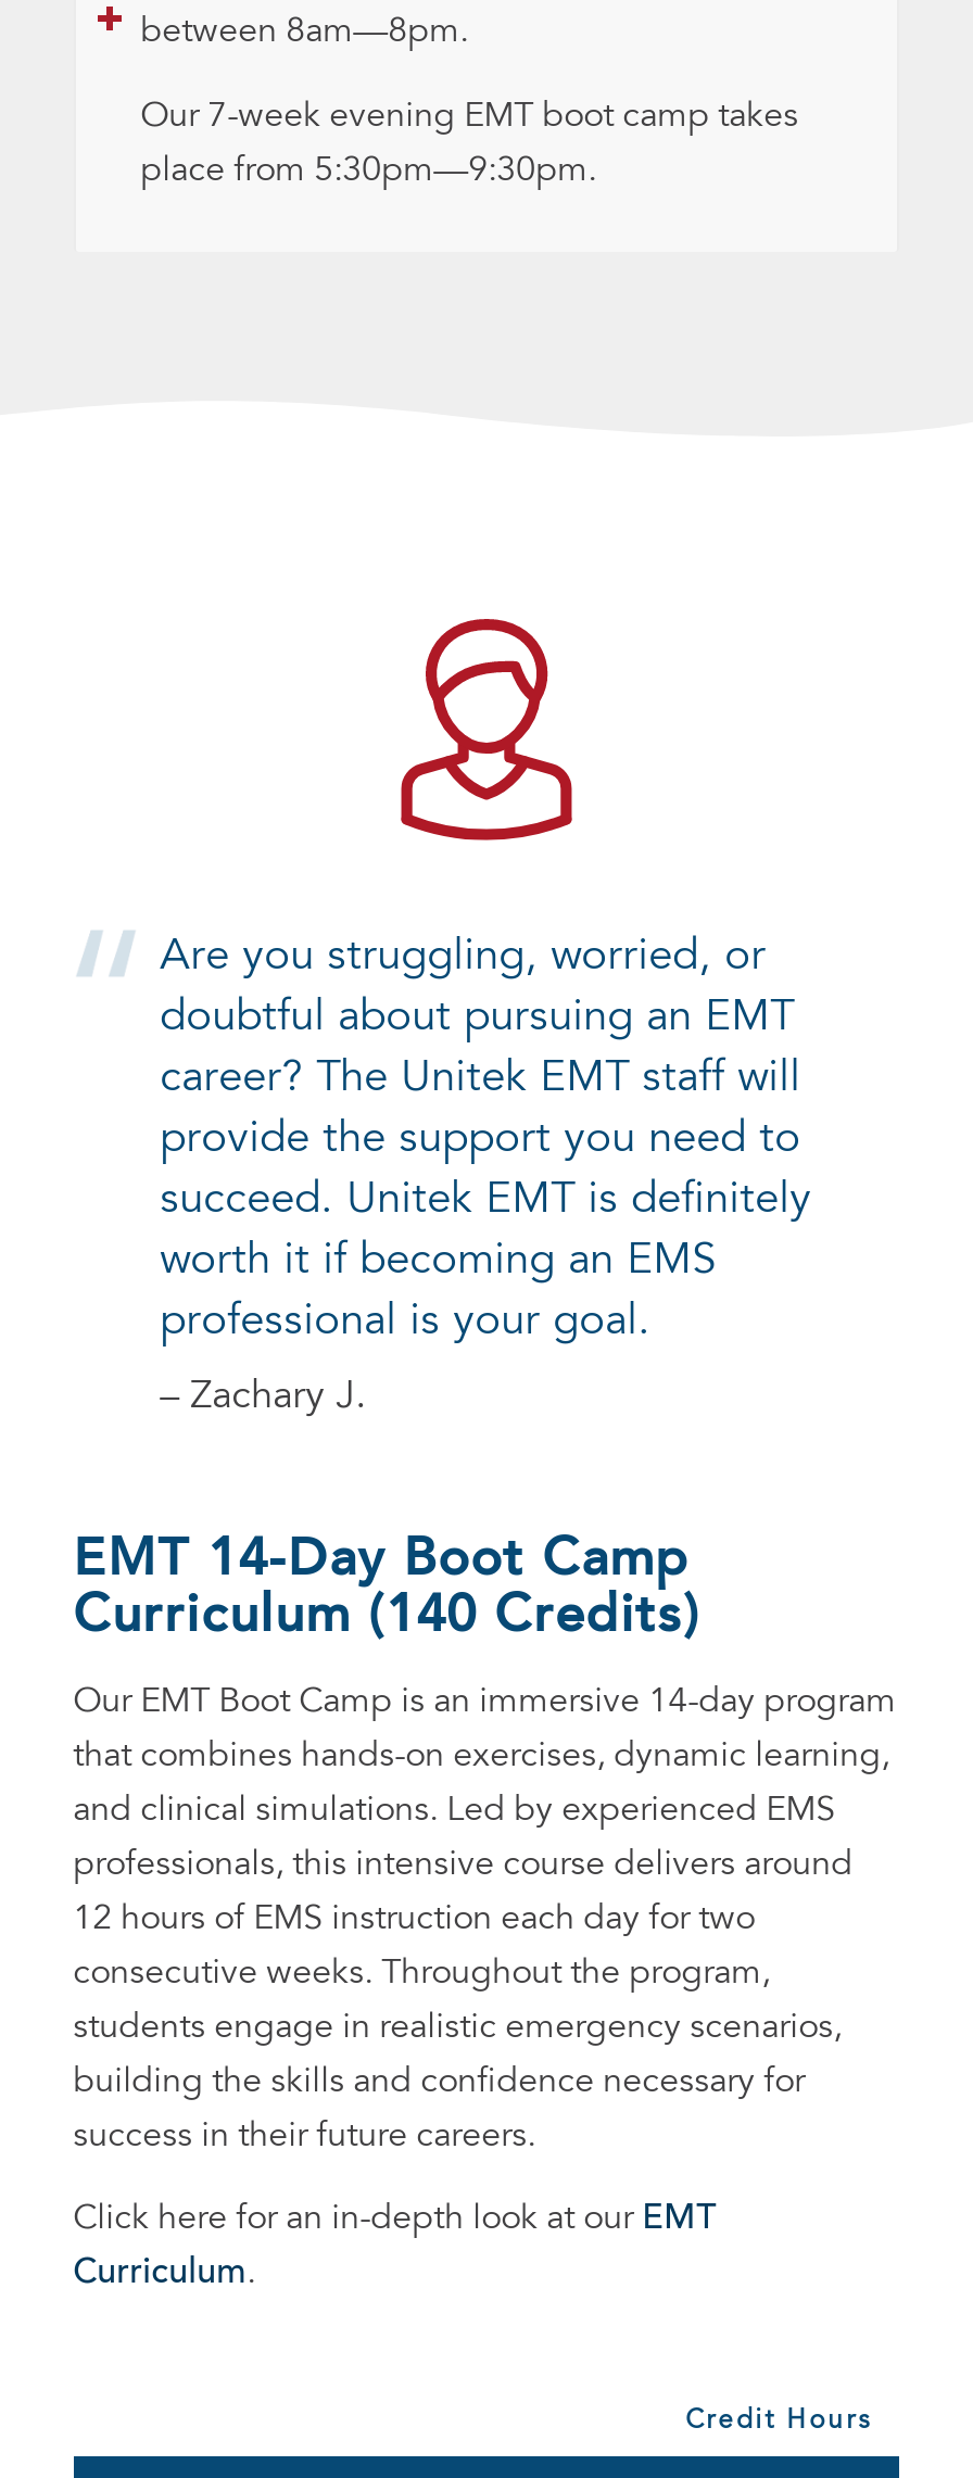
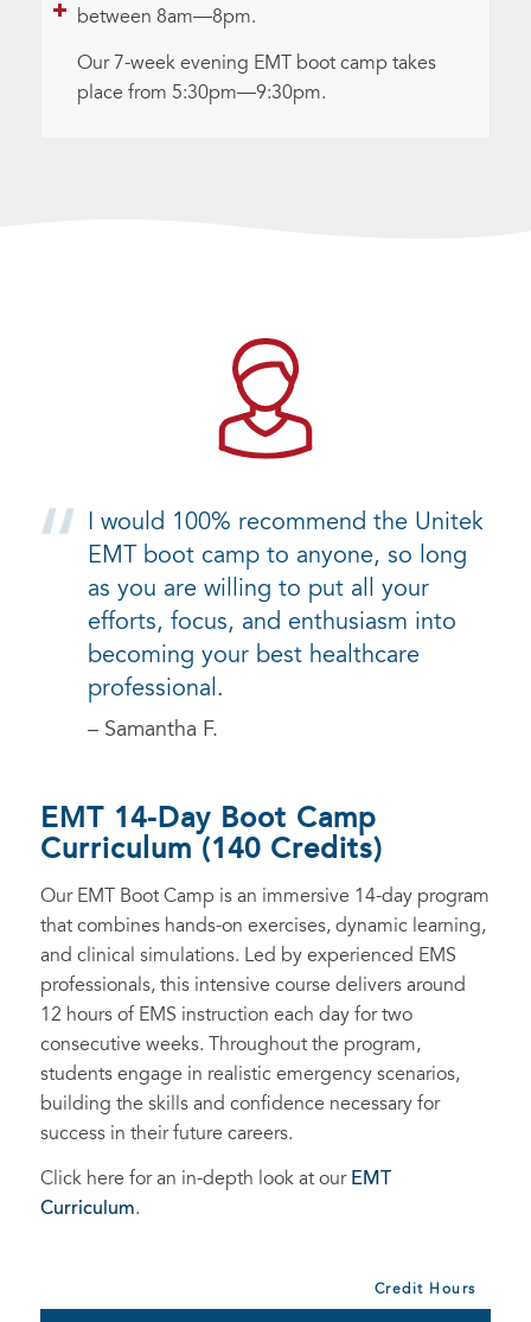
- Are you struggling, worried, or
- doubtful about pursuing an EMT
- career? The Unitek EMT staff will
- provide the support you need to
- succeed. Unitek EMT is definitely
- worth it if becoming an EMS
- professional is your goal.
+ I would 100% recommend the Unitek
+ EMT boot camp to anyone, so long
+ as you are willing to put all your
+ efforts, focus, and enthusiasm into
+ becoming your best healthcare
+ professional.

- – Zachary J.
+ – Samantha F.
